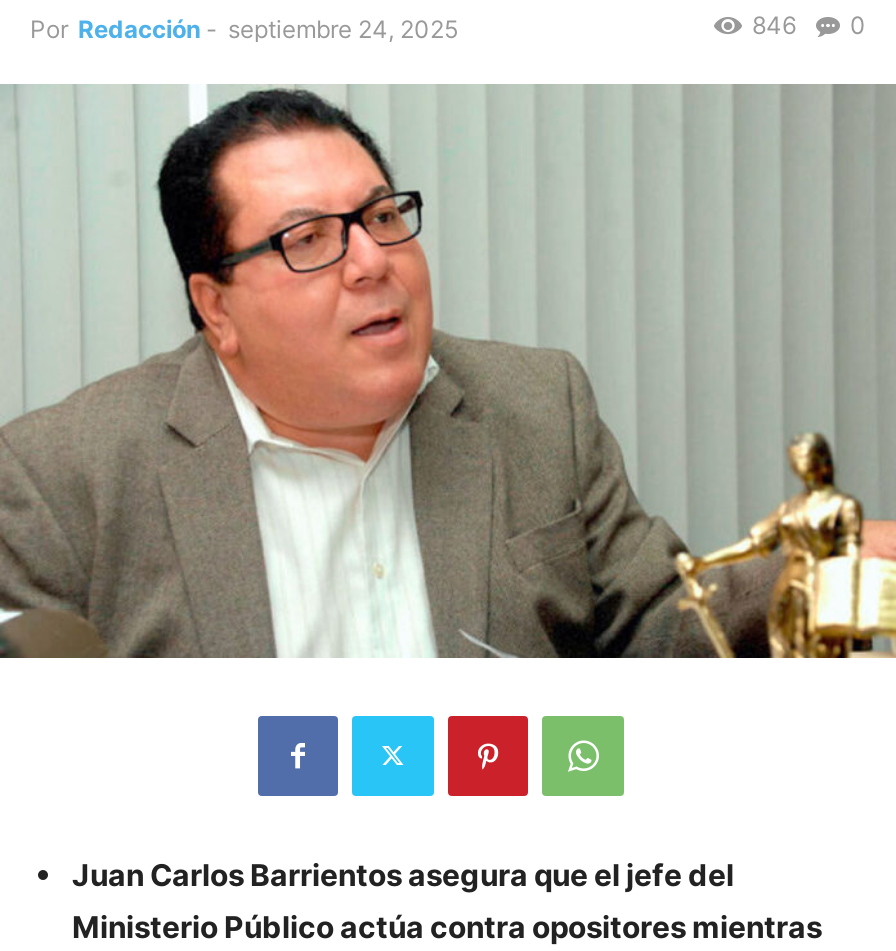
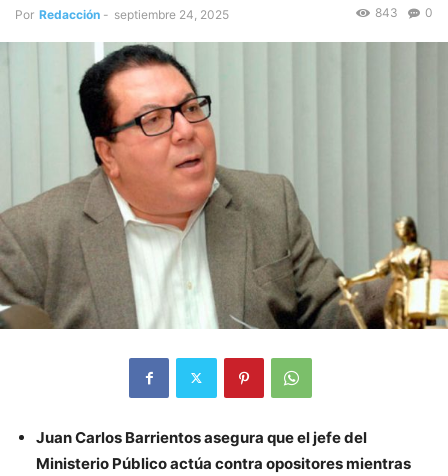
- 846 0
+ 843 0
